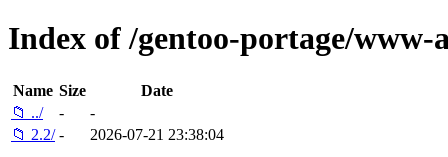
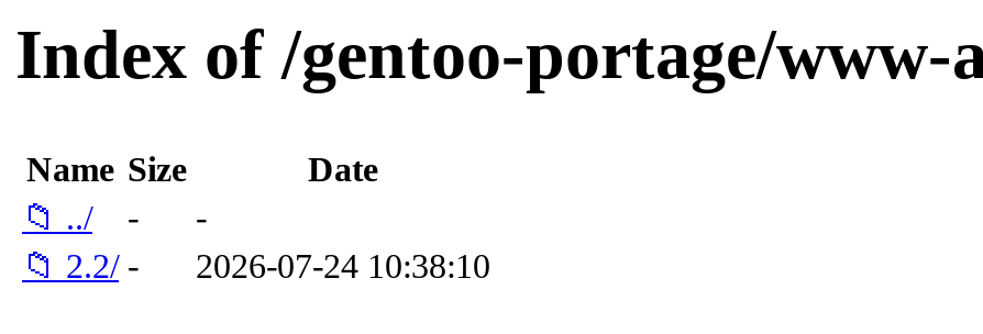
- 2026-07-21 23:38:04
+ 2026-07-24 10:38:10
